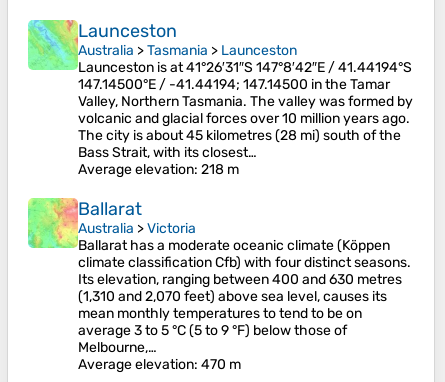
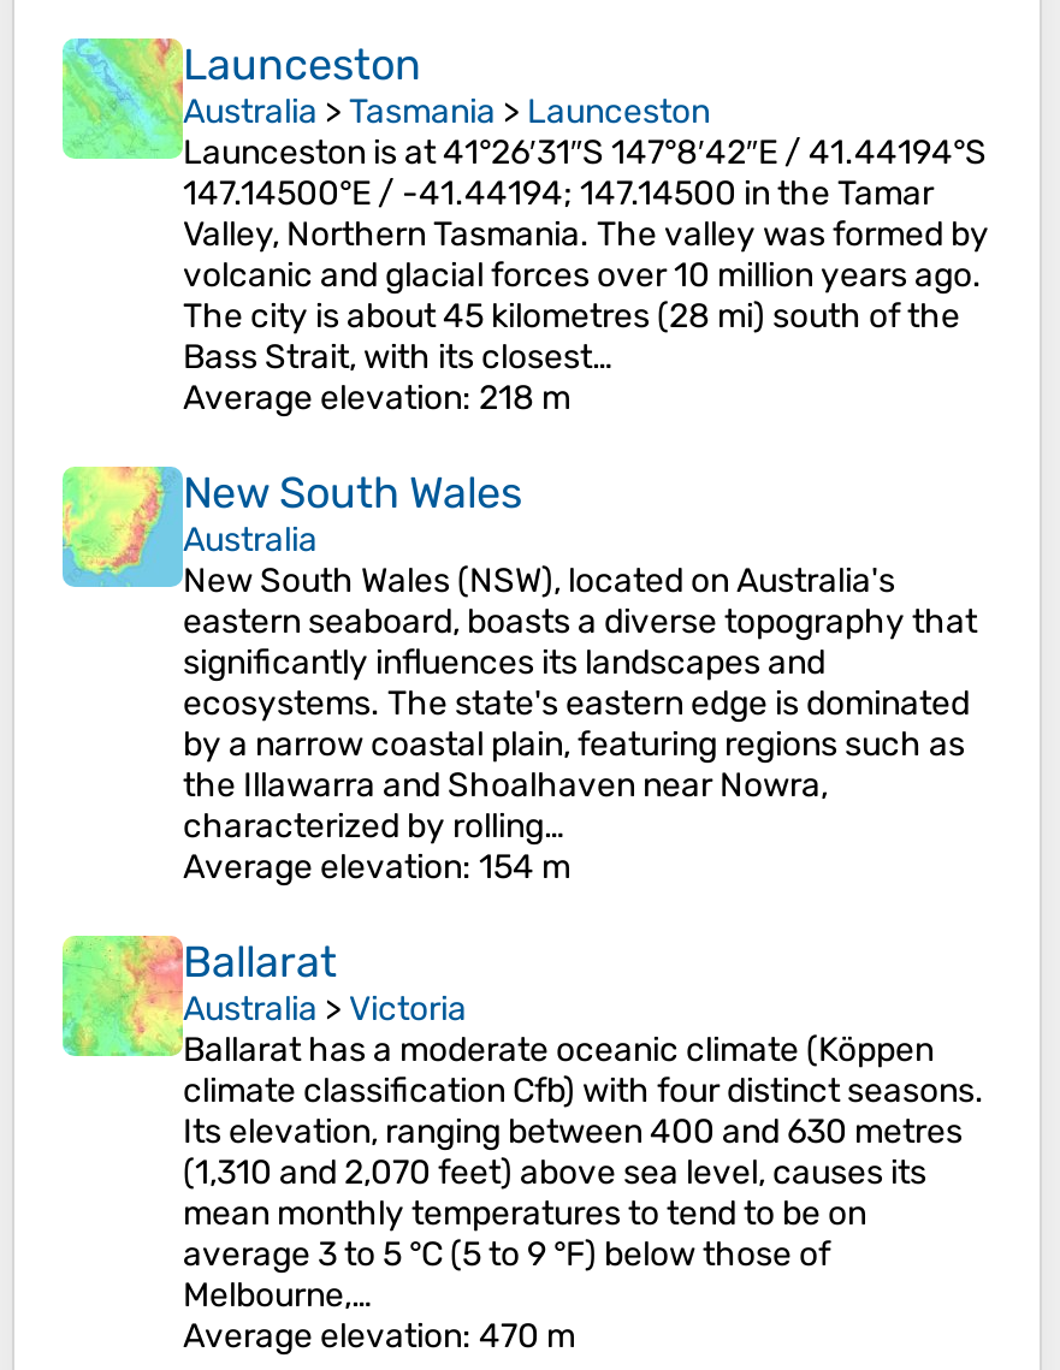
+ [image]
+ New South Wales
+ Australia
+ New South Wales (NSW), located on Australia's
+ eastern seaboard, boasts a diverse topography that
+ significantly influences its landscapes and
+ ecosystems. The state's eastern edge is dominated
+ by a narrow coastal plain, featuring regions such as
+ the Illawarra and Shoalhaven near Nowra,
+ characterized by rolling…
+ Average elevation: 154 m
